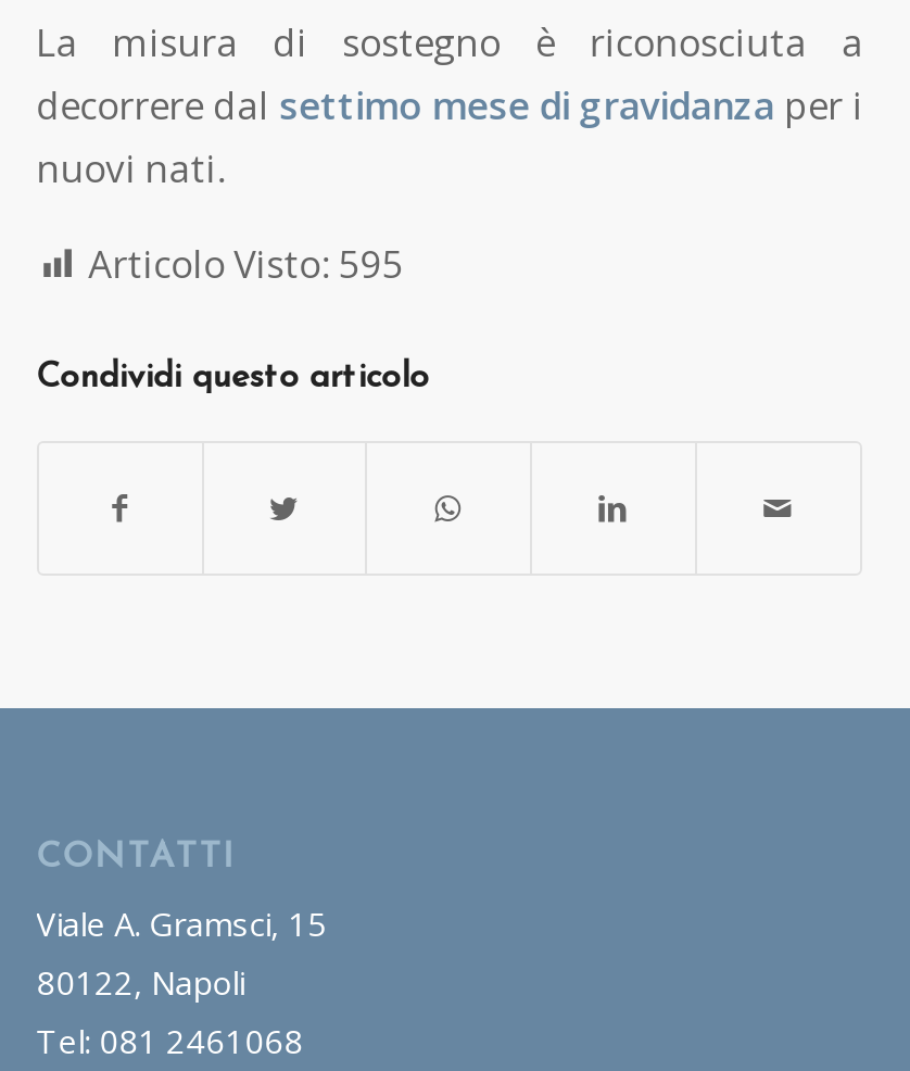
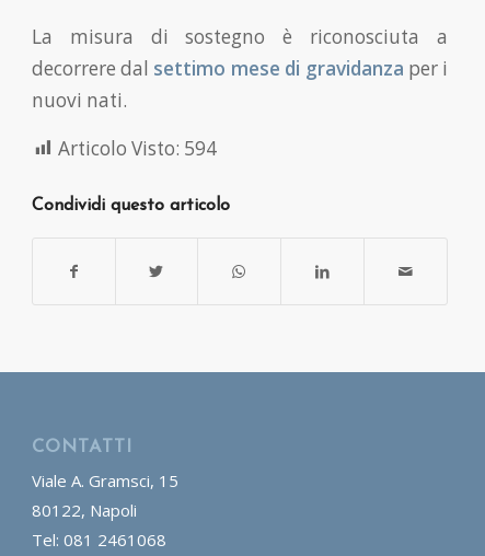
- Articolo Visto: 595
+ Articolo Visto: 594
